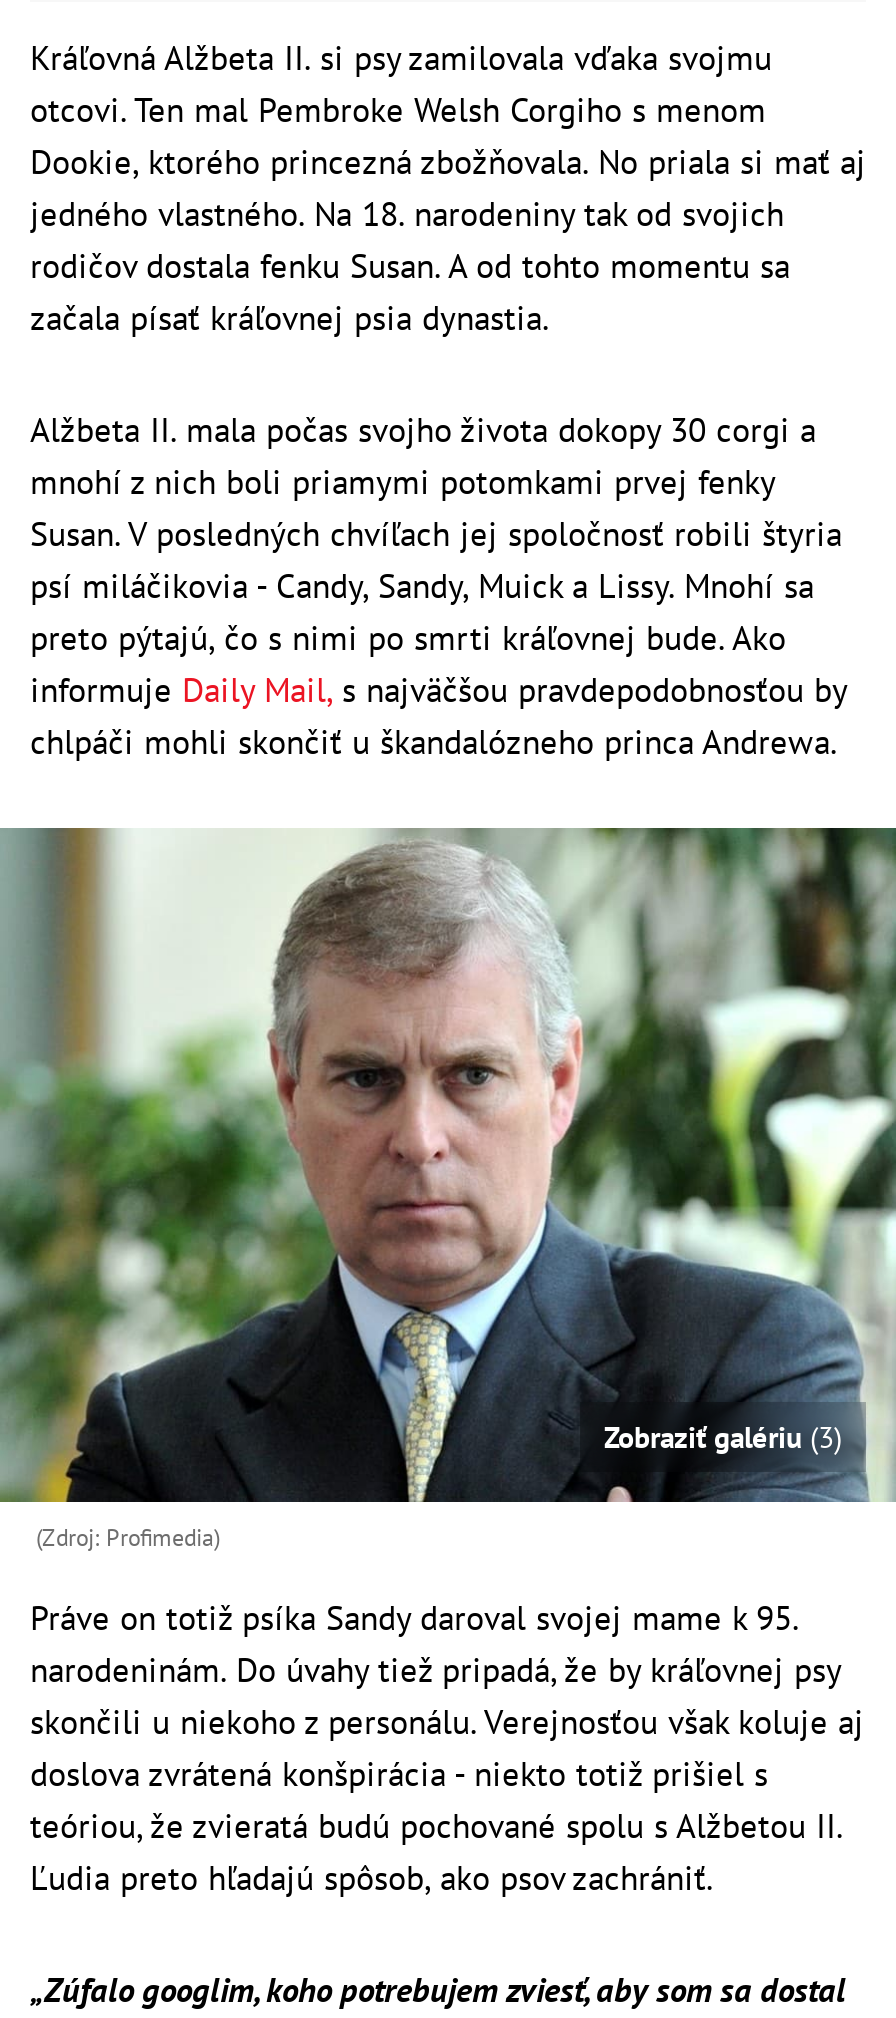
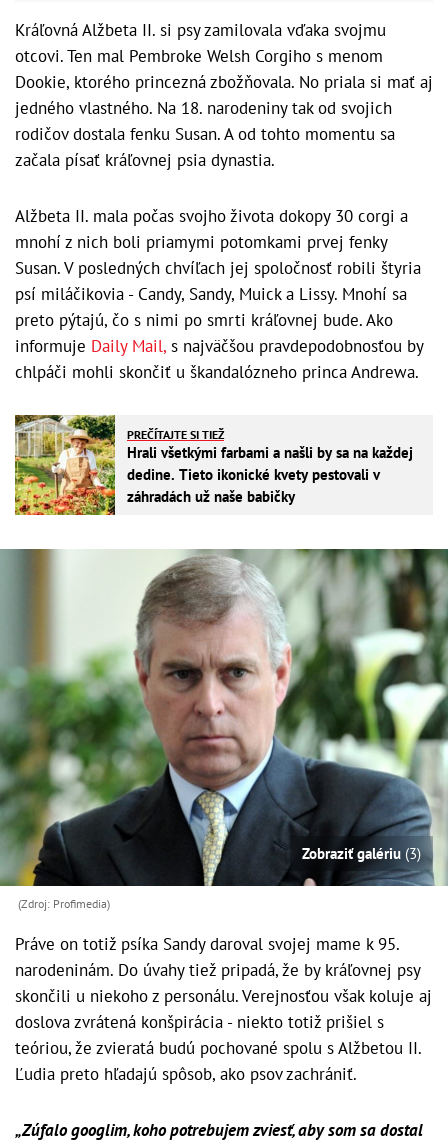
+ [image]
+ PREČÍTAJTE SI TIEŽ
+ Hrali všetkými farbami a našli by sa na každej
+ dedine. Tieto ikonické kvety pestovali v
+ záhradách už naše babičky
